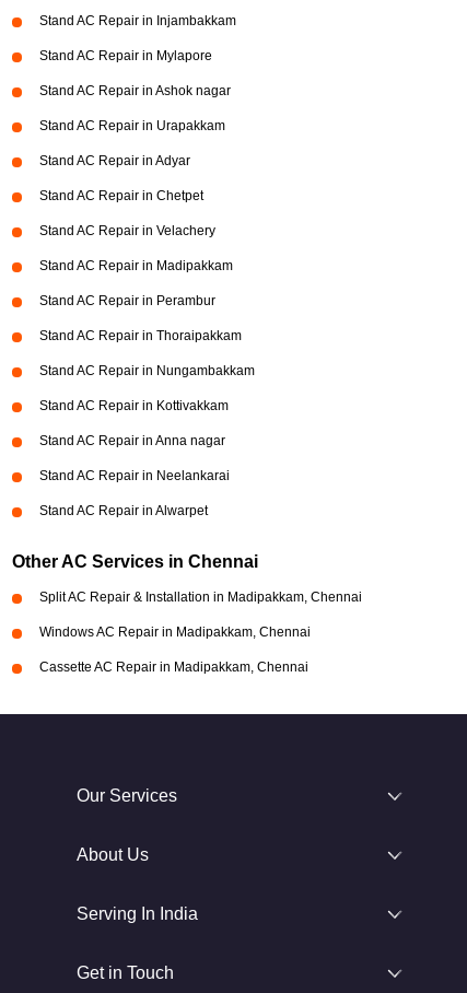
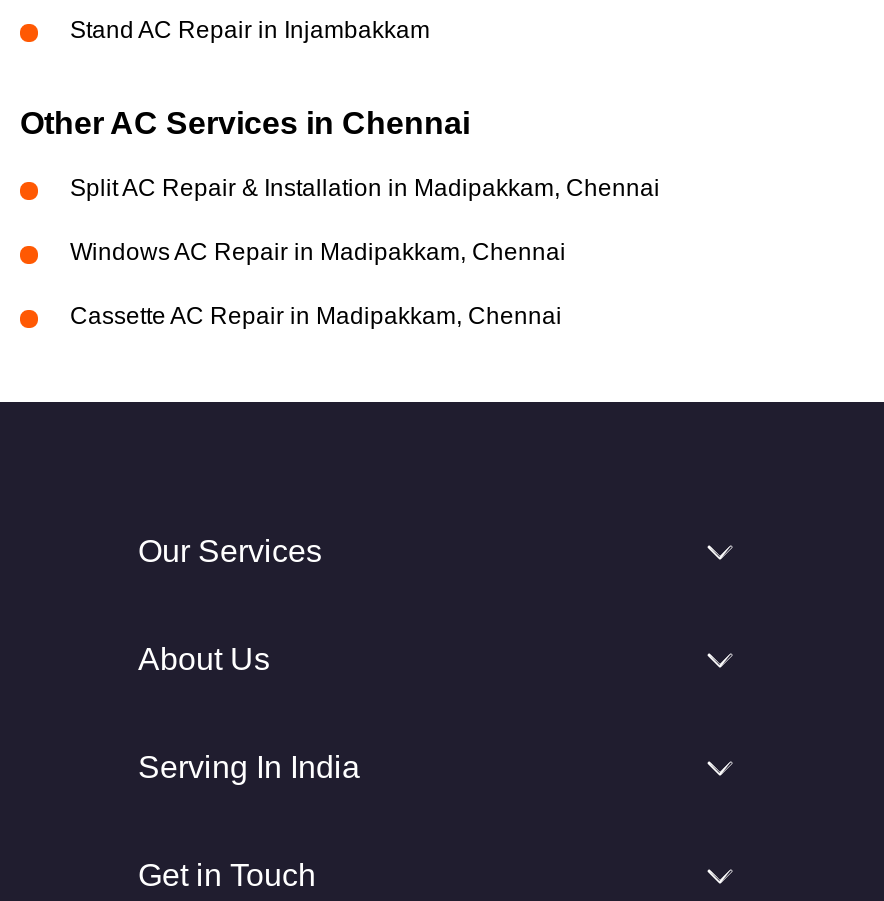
- Stand AC Repair in Mylapore
- Stand AC Repair in Ashok nagar
- Stand AC Repair in Urapakkam
- Stand AC Repair in Adyar
- Stand AC Repair in Chetpet
- Stand AC Repair in Velachery
- Stand AC Repair in Madipakkam
- Stand AC Repair in Perambur
- Stand AC Repair in Thoraipakkam
- Stand AC Repair in Nungambakkam
- Stand AC Repair in Kottivakkam
- Stand AC Repair in Anna nagar
- Stand AC Repair in Neelankarai
- Stand AC Repair in Alwarpet
